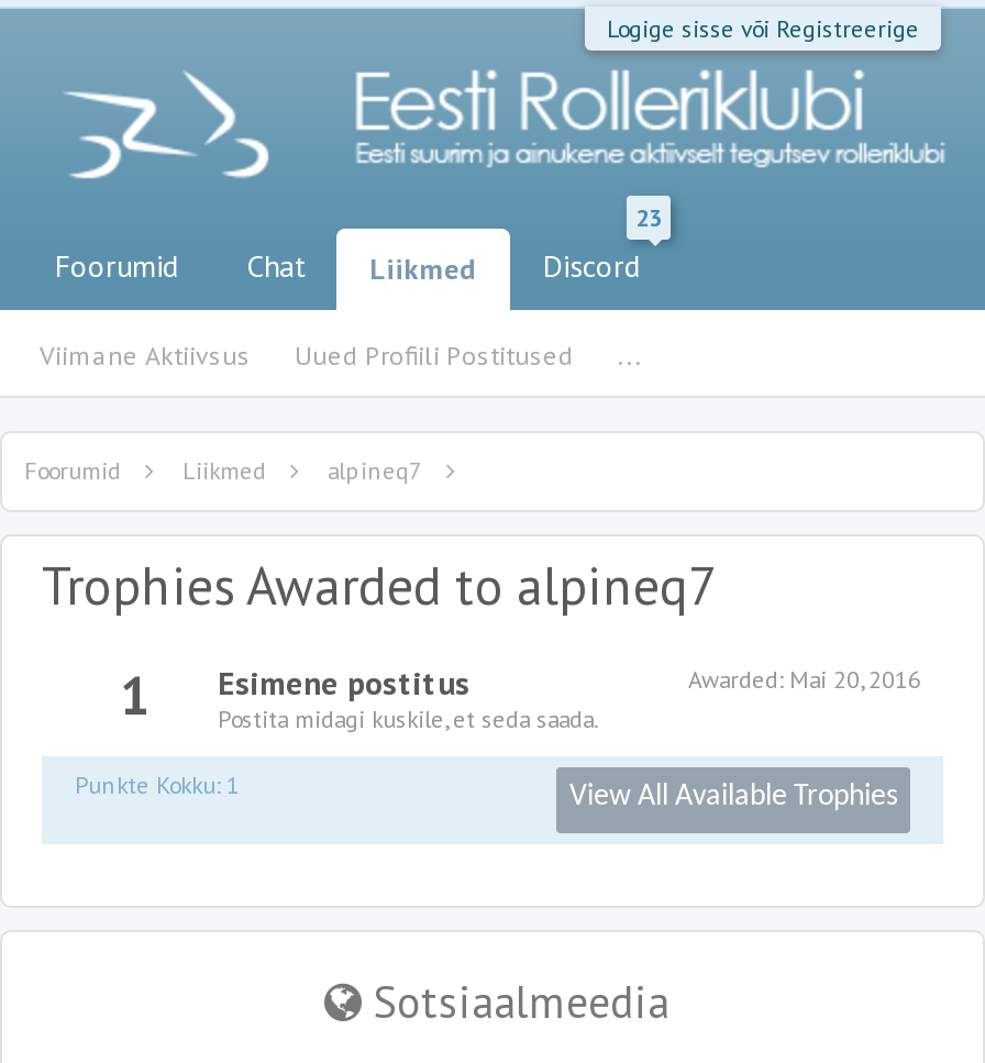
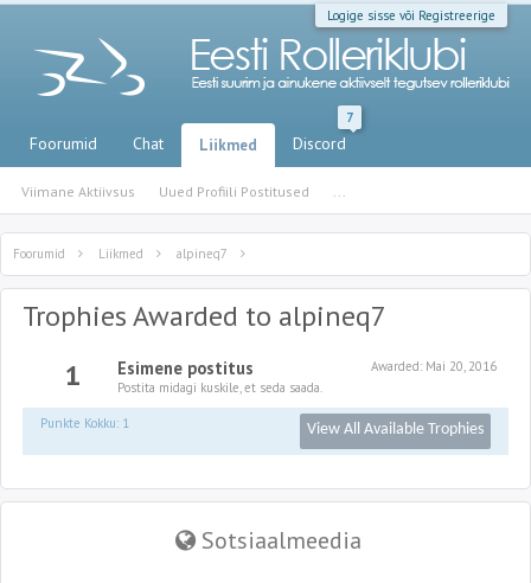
- 23
+ 7
